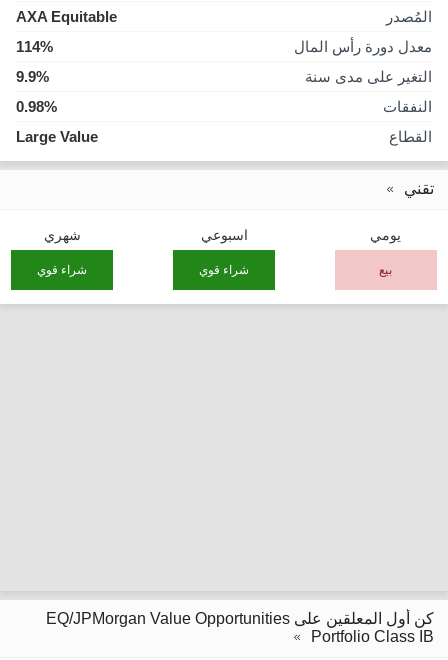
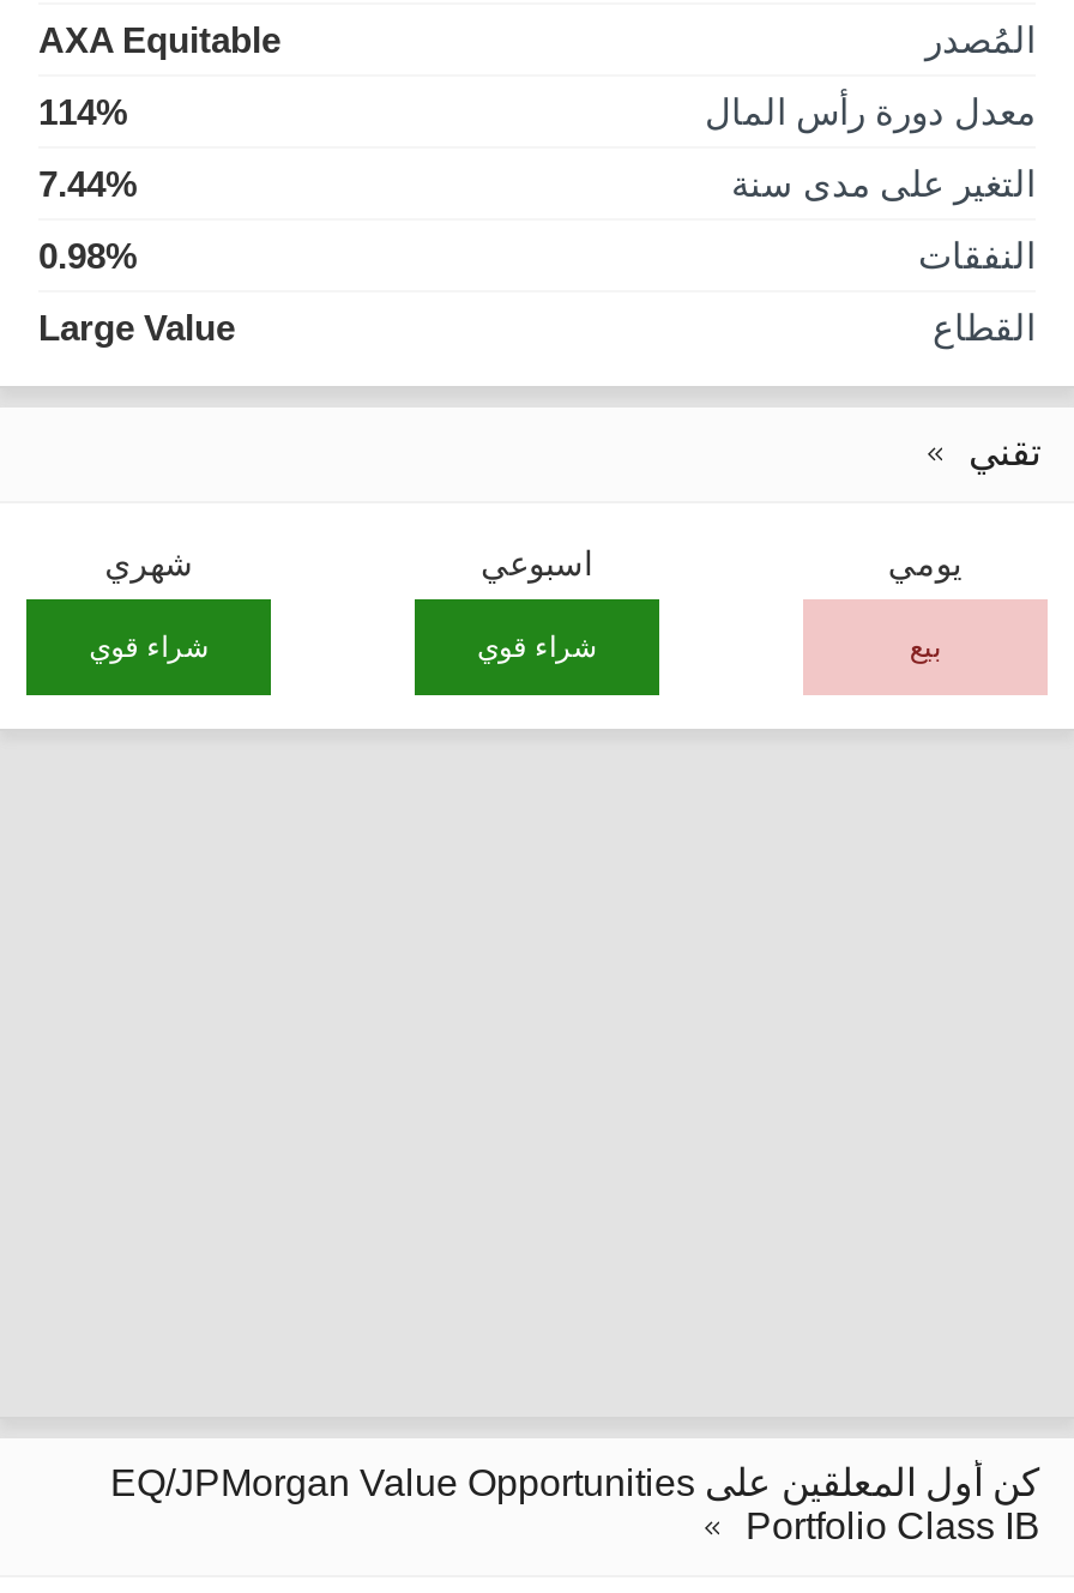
- 9.9%
+ 7.44%
